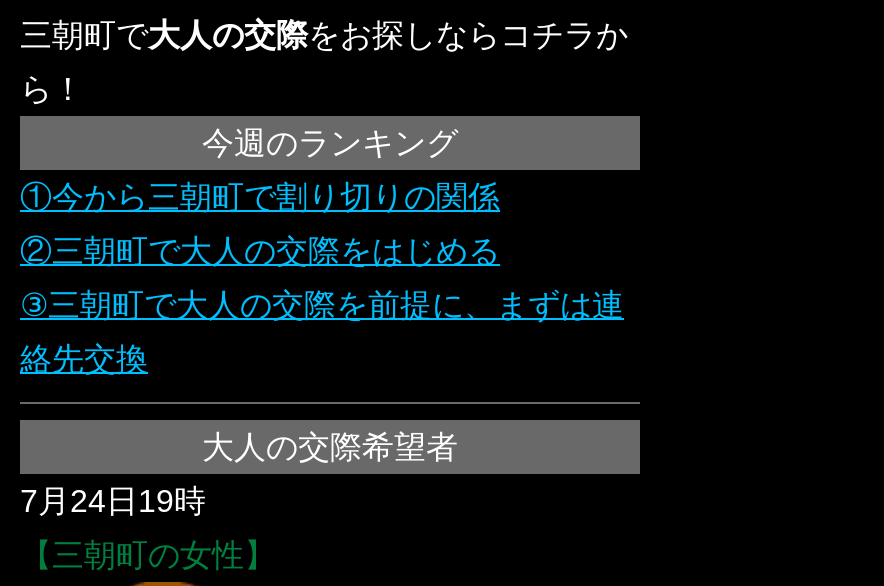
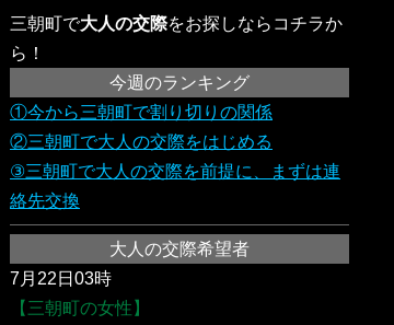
- 7月24日19時
+ 7月22日03時
